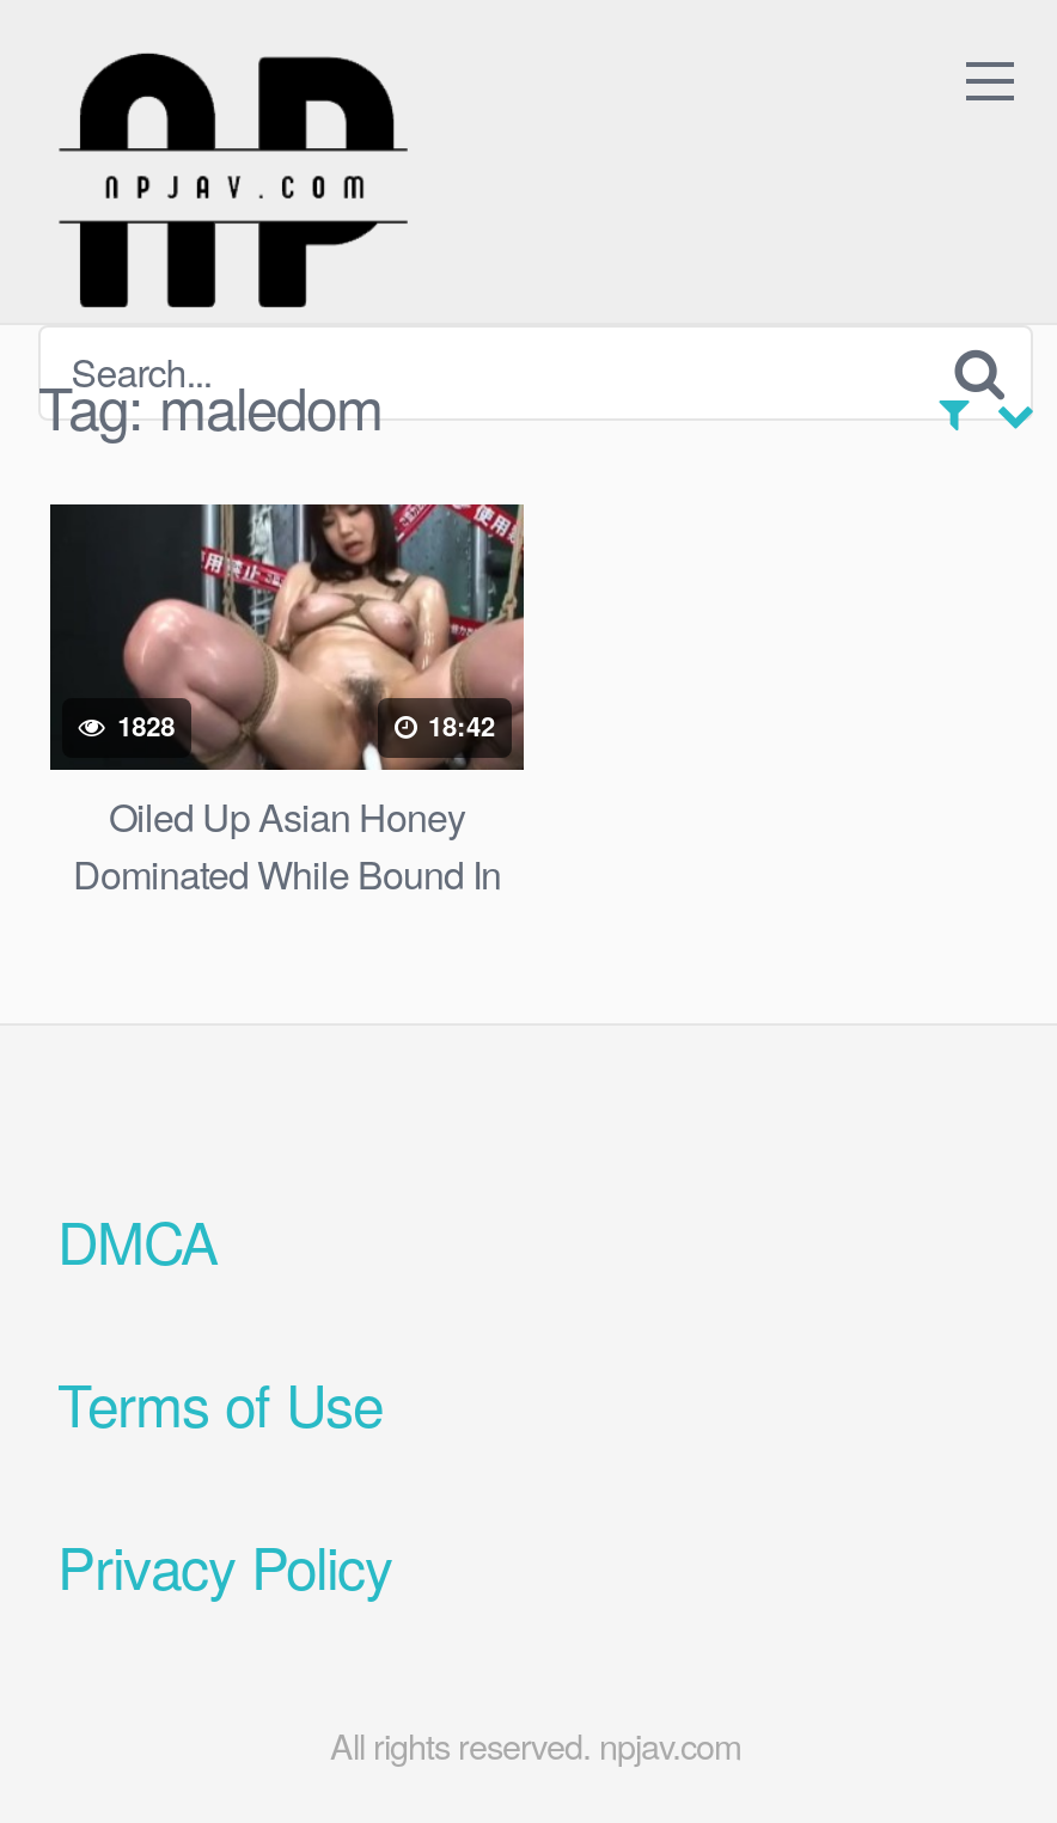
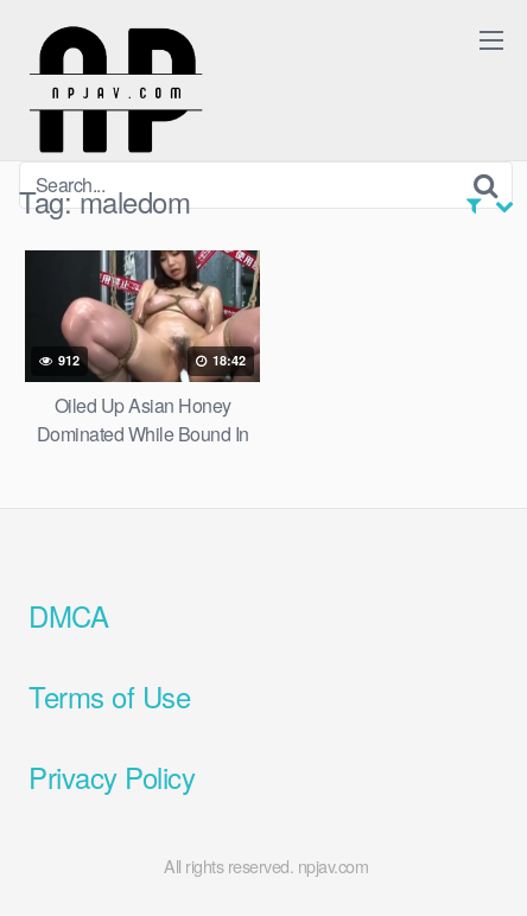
- 1828
+ 912
